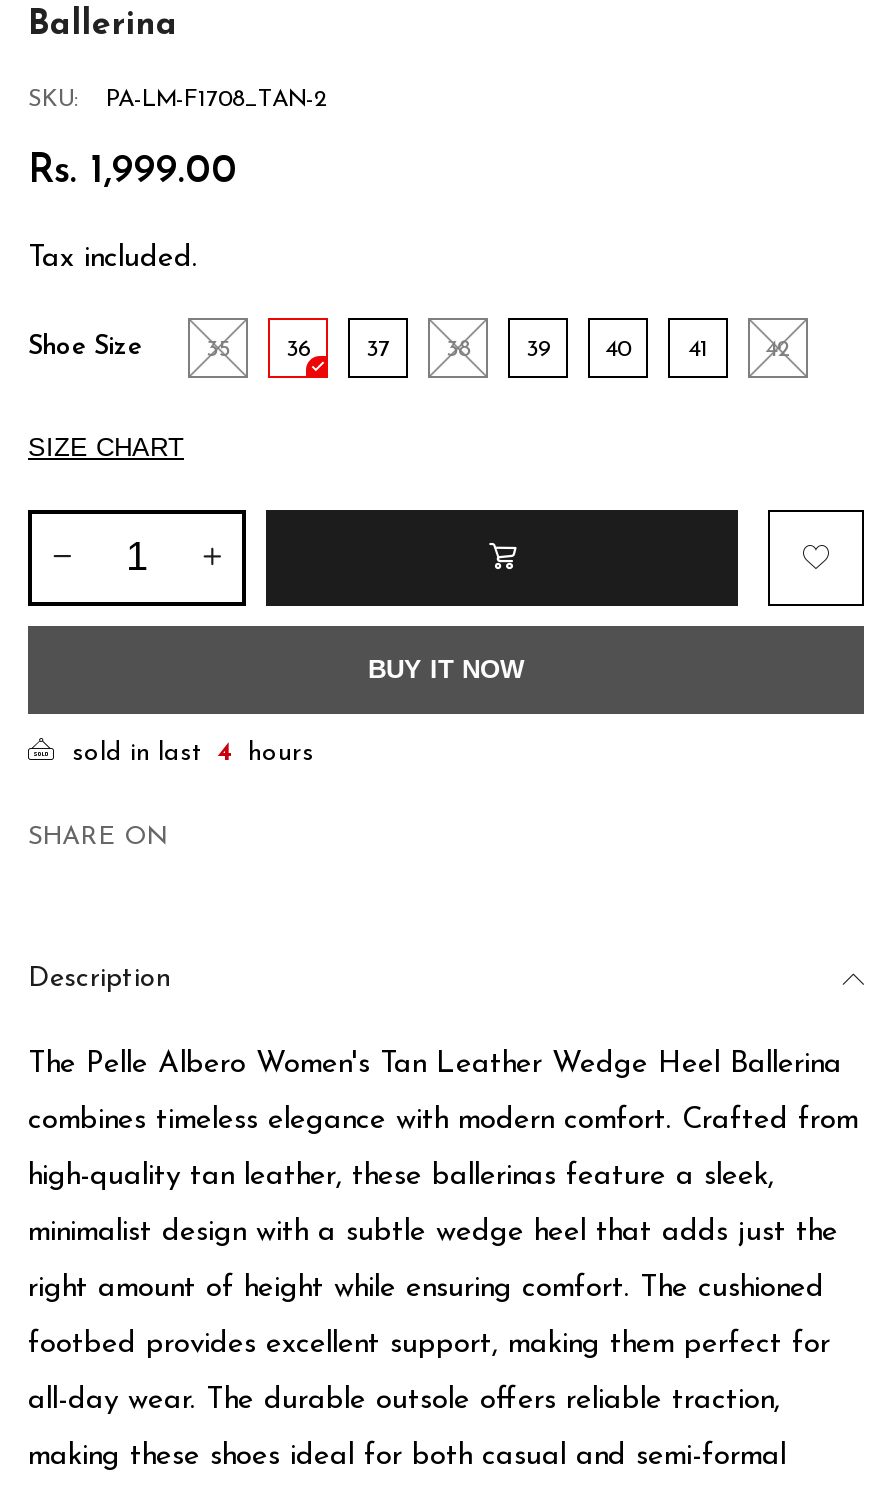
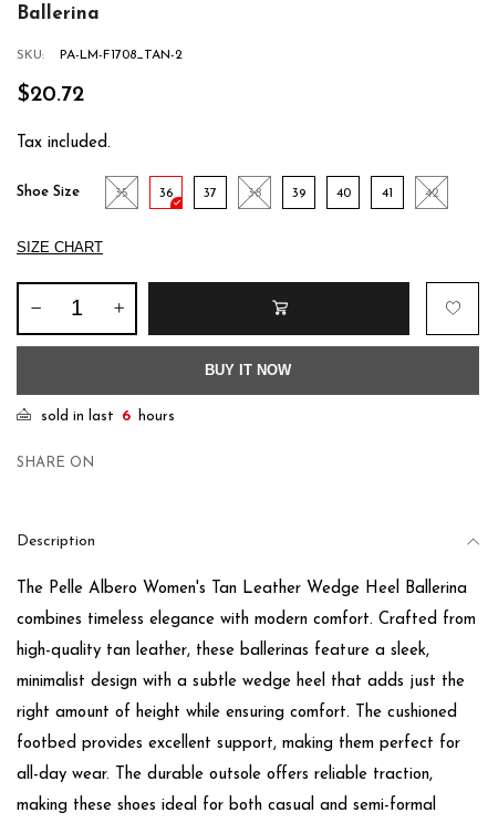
- Rs. 1,999.00
+ $20.72

- sold in last 4 hours
+ sold in last 6 hours
